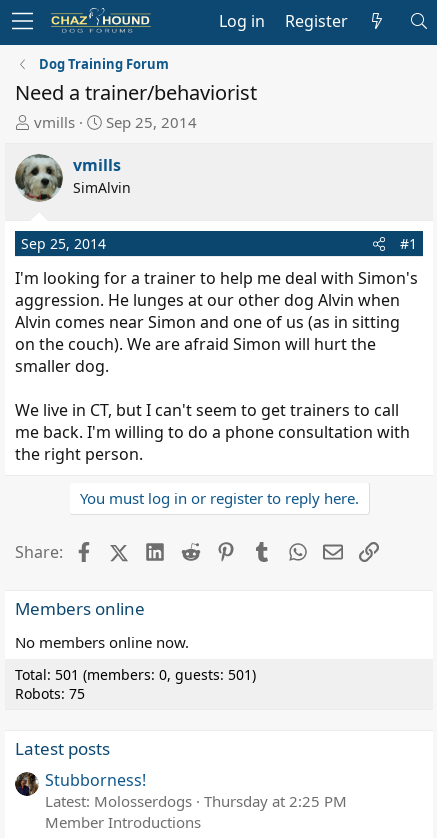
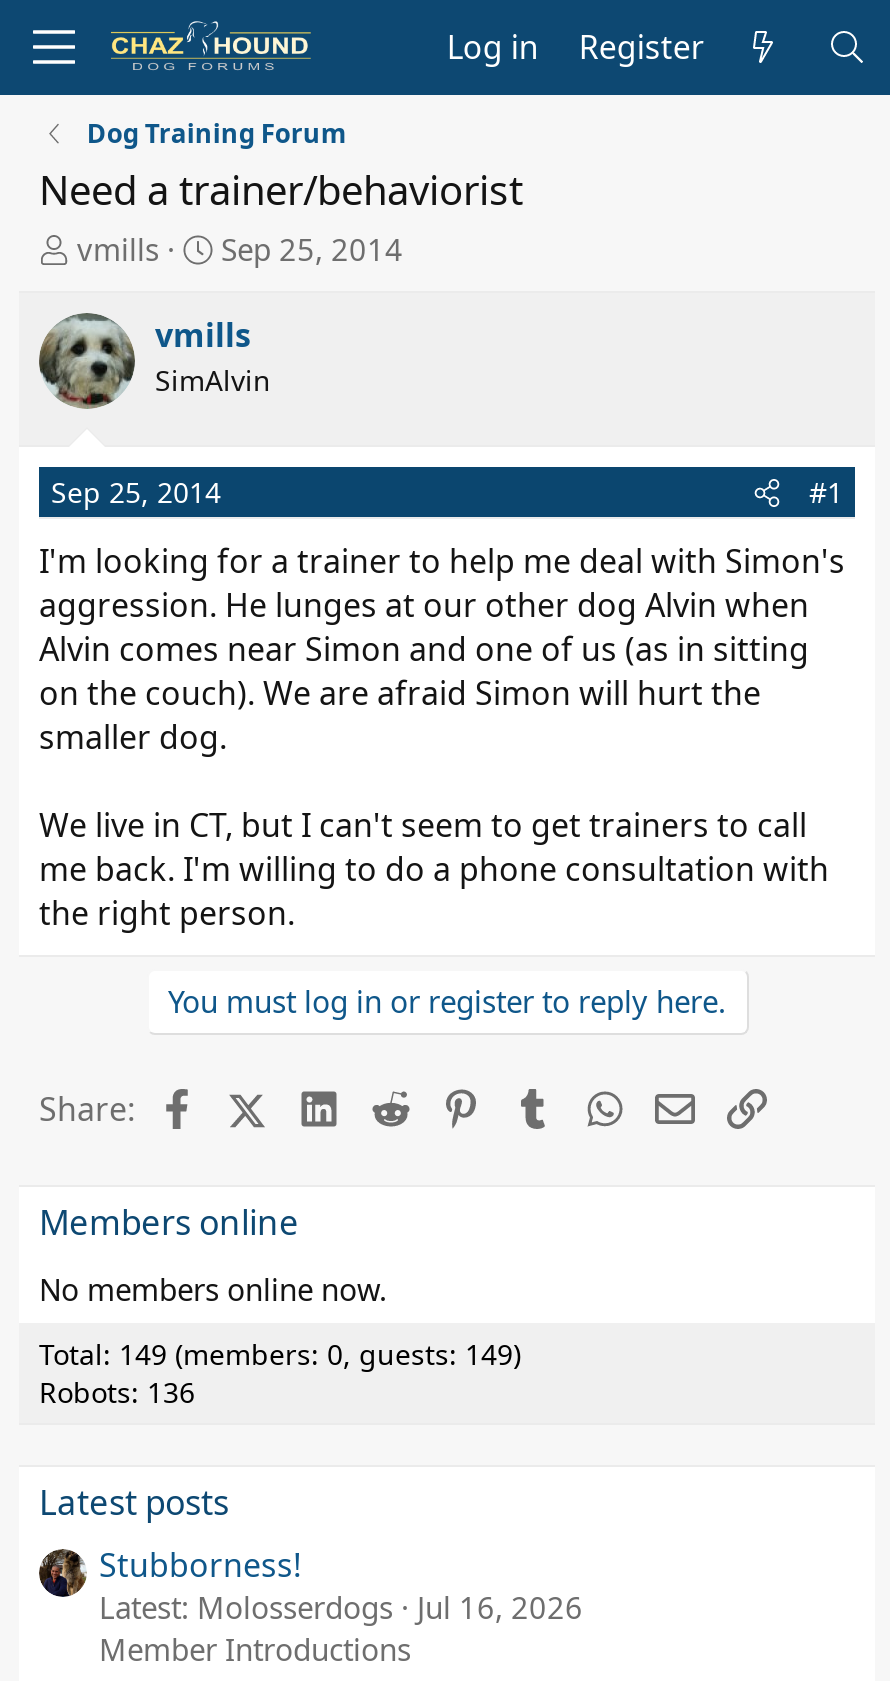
- Total: 501 (members: 0, guests: 501)
+ Total: 149 (members: 0, guests: 149)

- Robots: 75
+ Robots: 136

- Latest: Molosserdogs Thursday at 2:25 PM
+ Latest: Molosserdogs Jul 16, 2026
